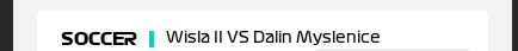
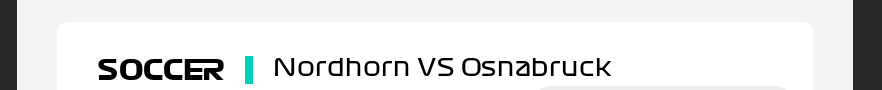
- Wisla II VS Dalin Myslenice
+ Nordhorn VS Osnabruck
